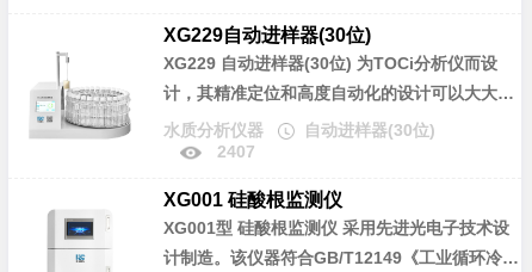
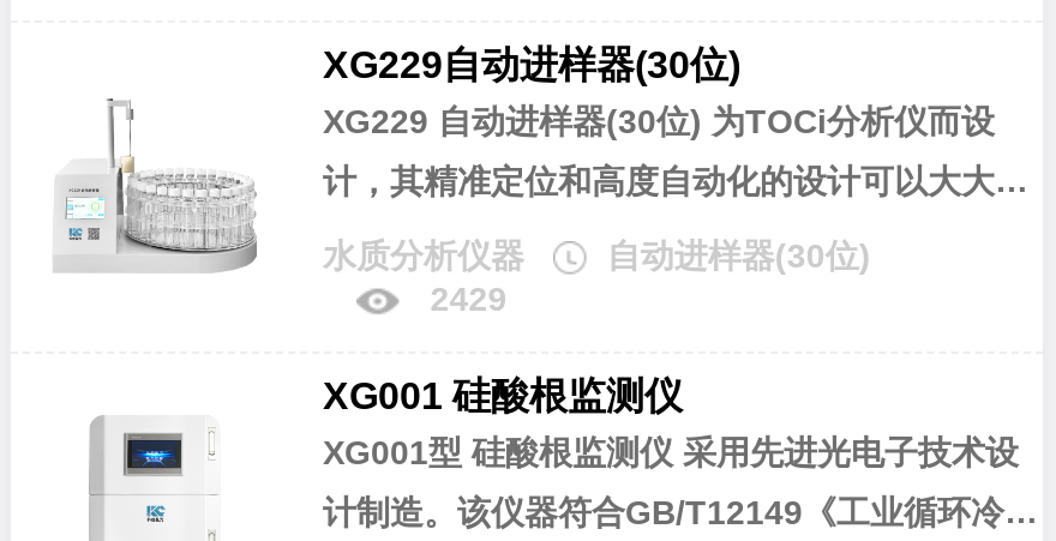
- 2407
+ 2429
